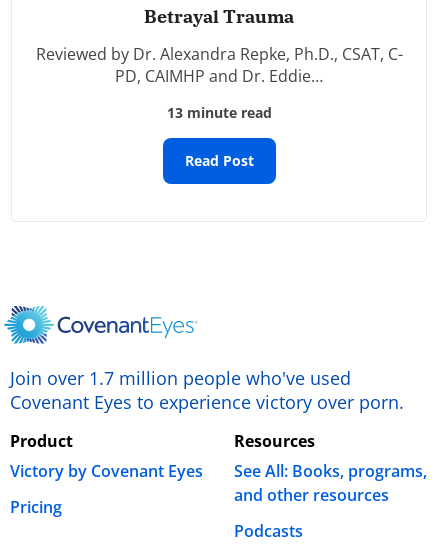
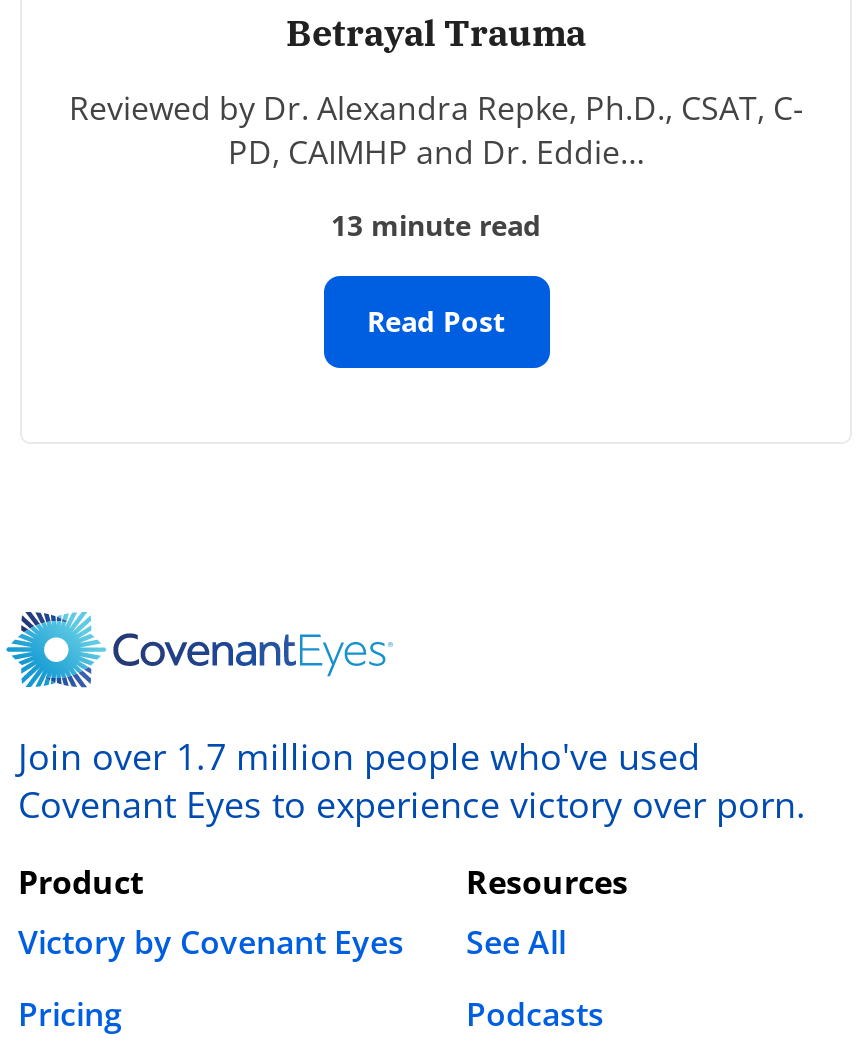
- See All: Books, programs,
- and other resources
+ See All
